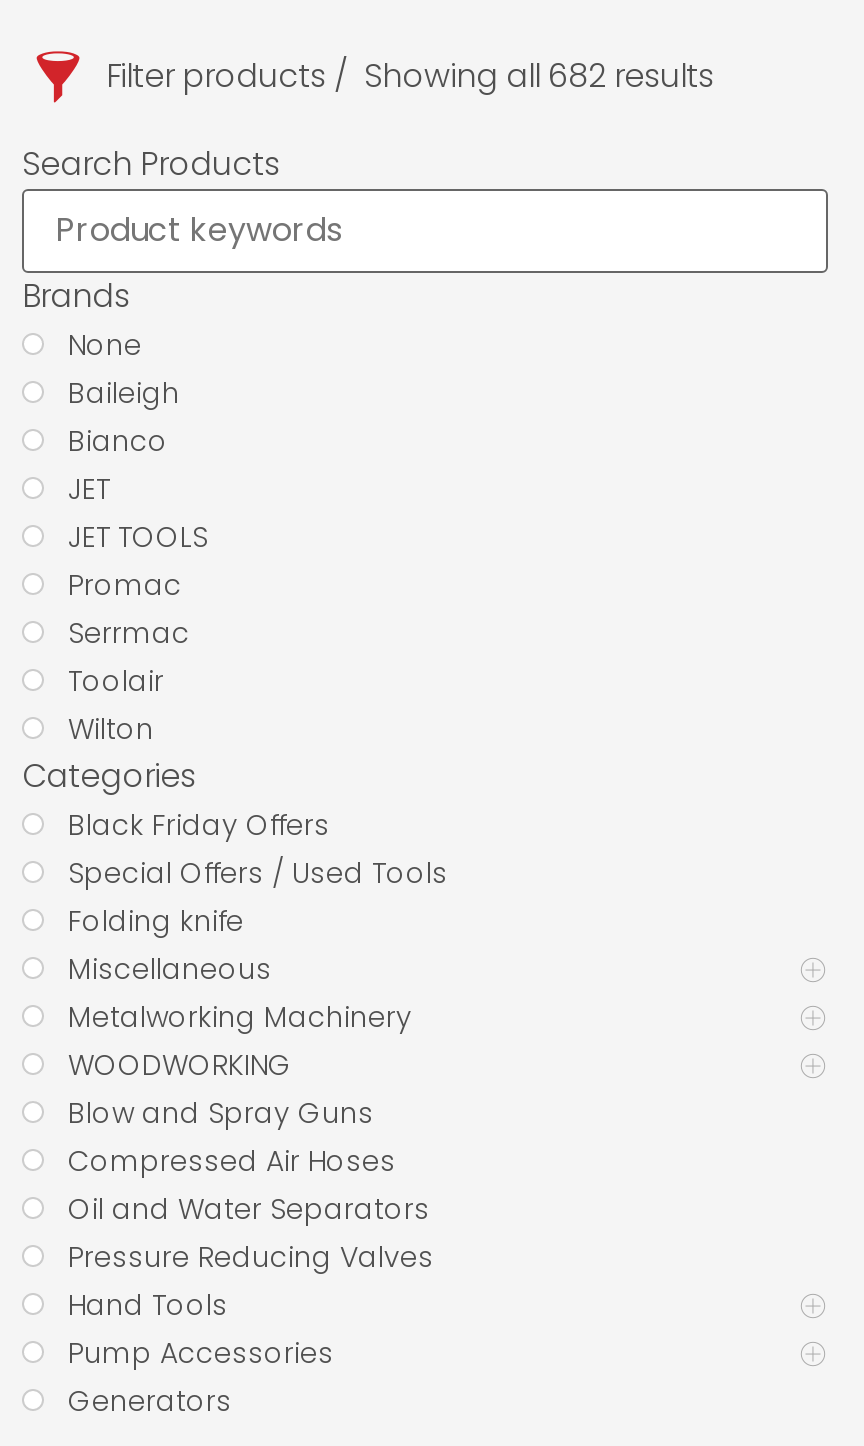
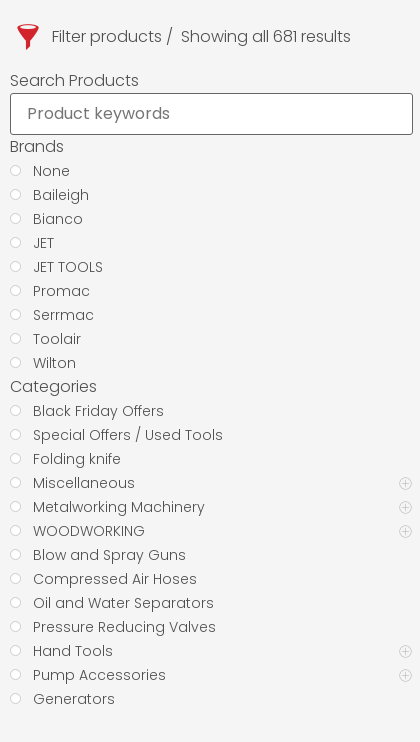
- Showing all 682 results
+ Showing all 681 results
